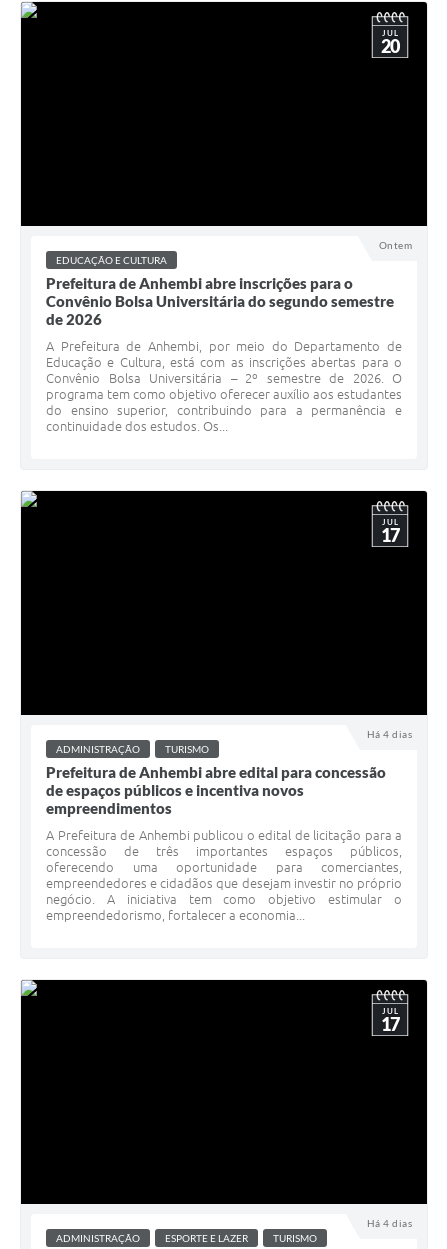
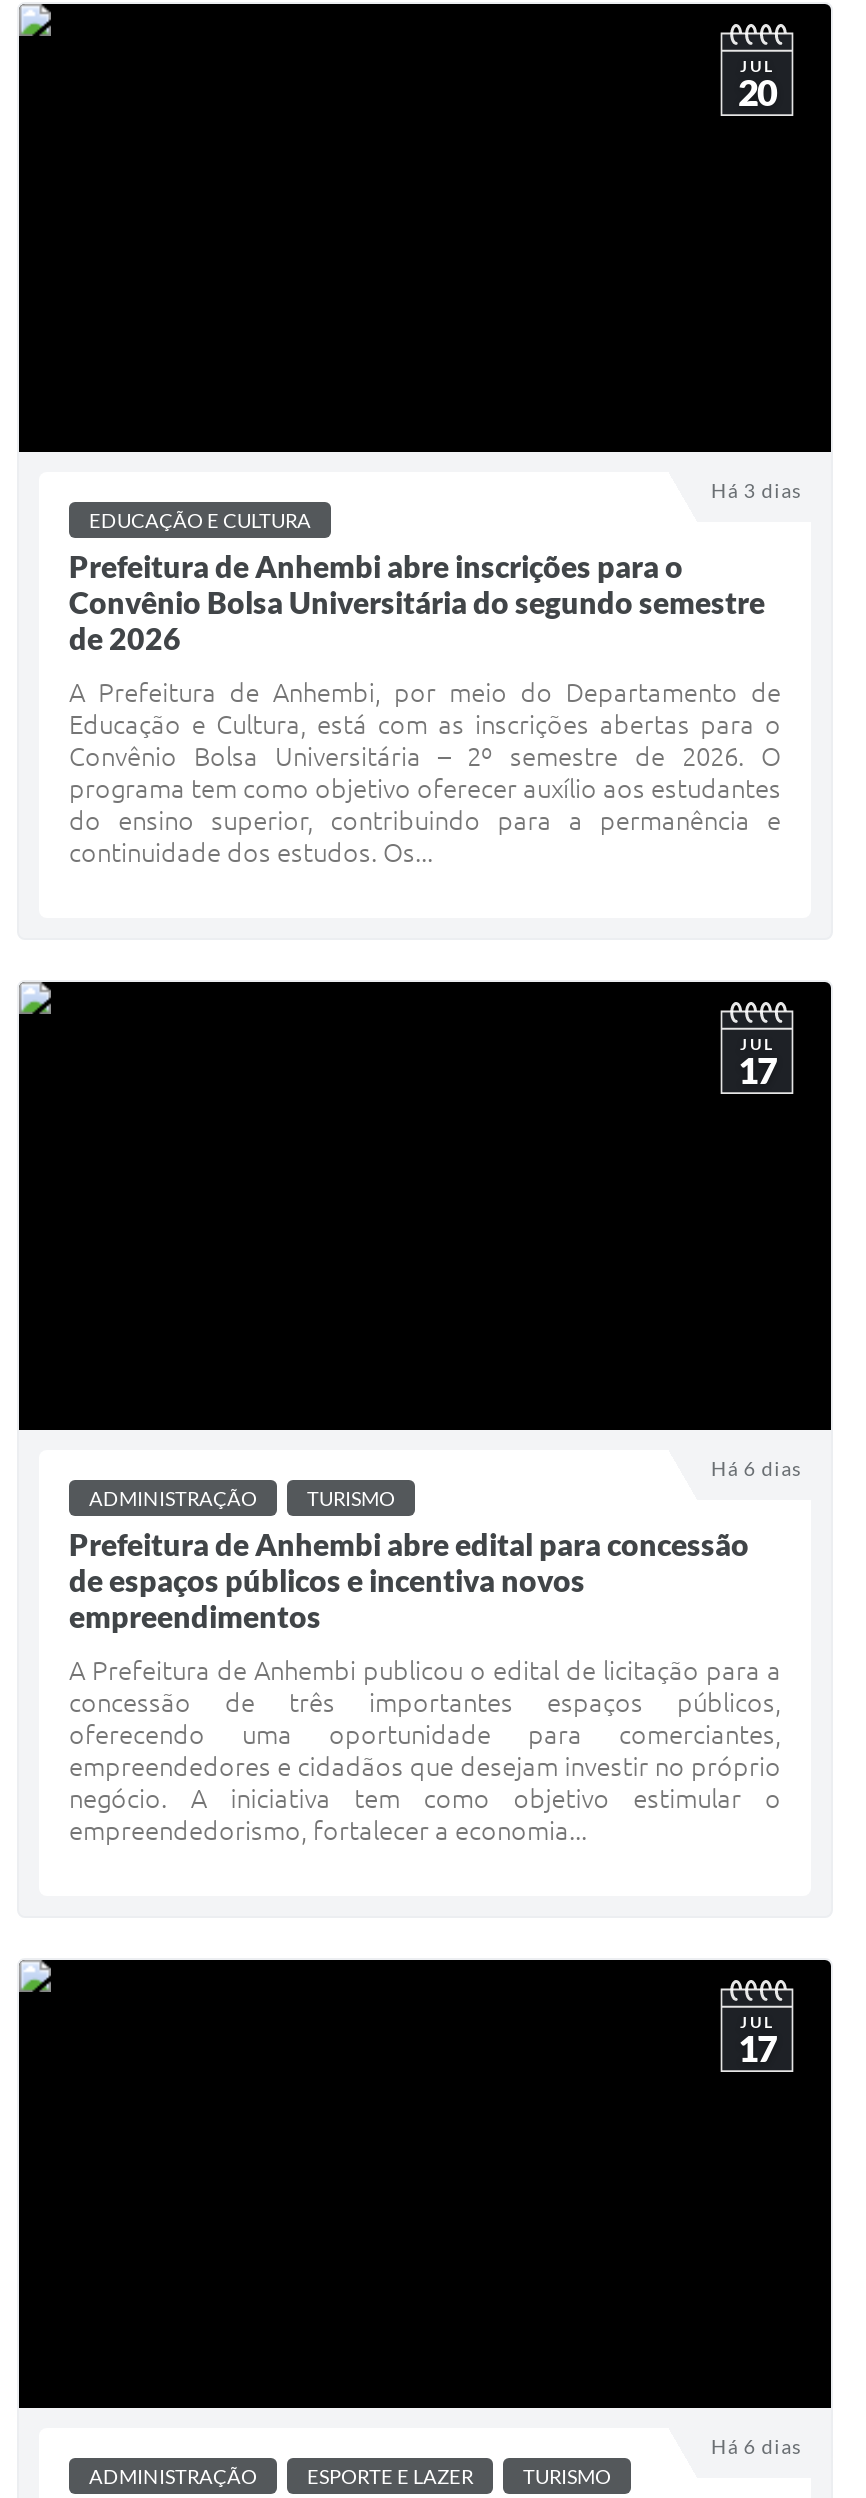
- Ontem
+ Há 3 dias

- Há 4 dias
+ Há 6 dias

- Há 4 dias
+ Há 6 dias
